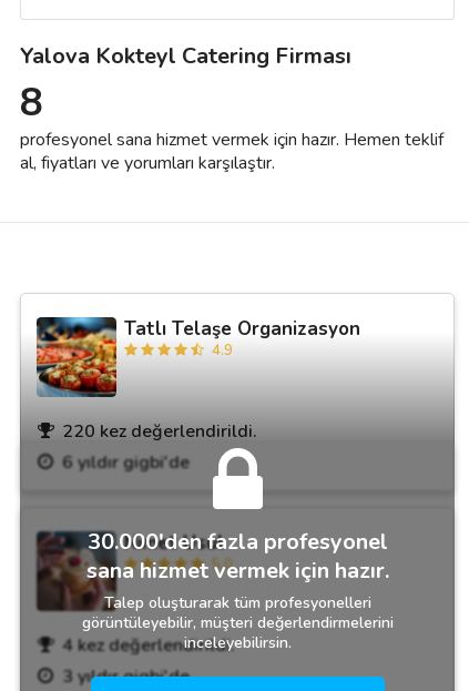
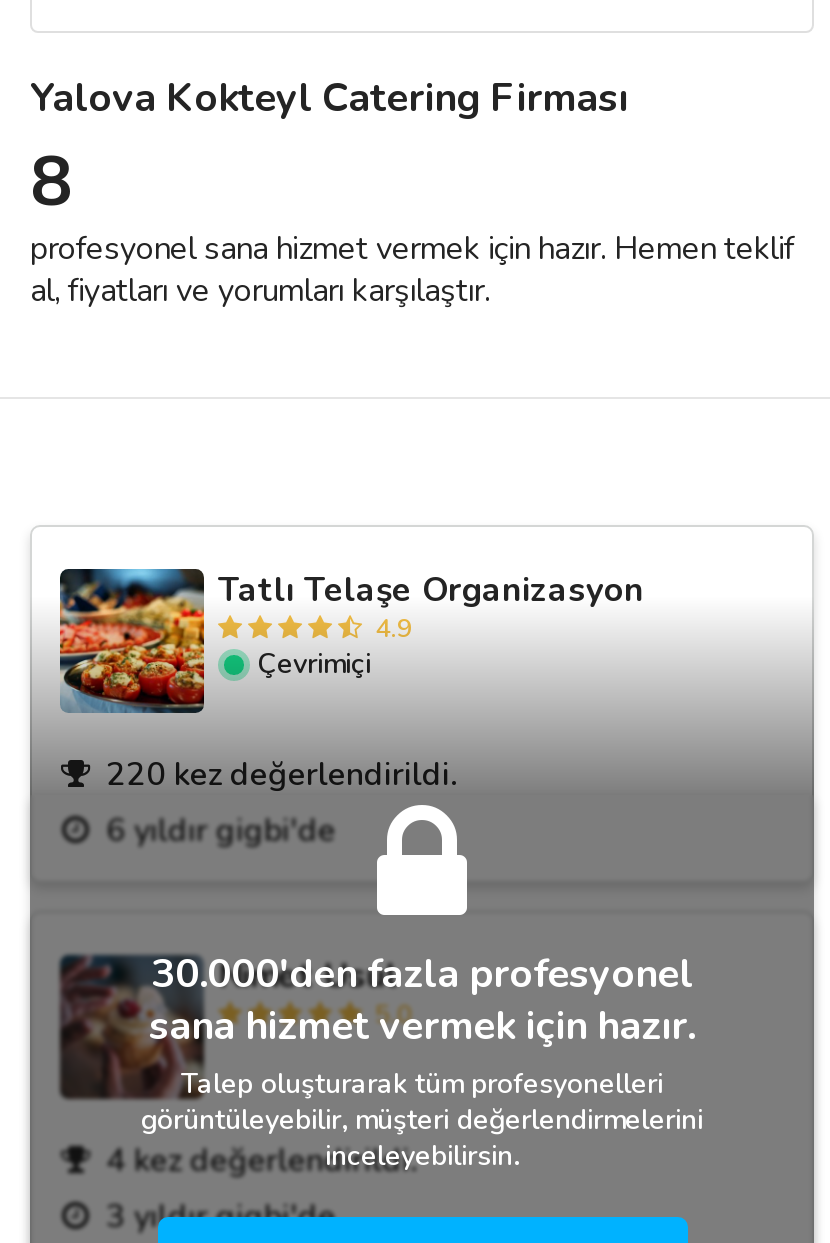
+ Çevrimiçi
